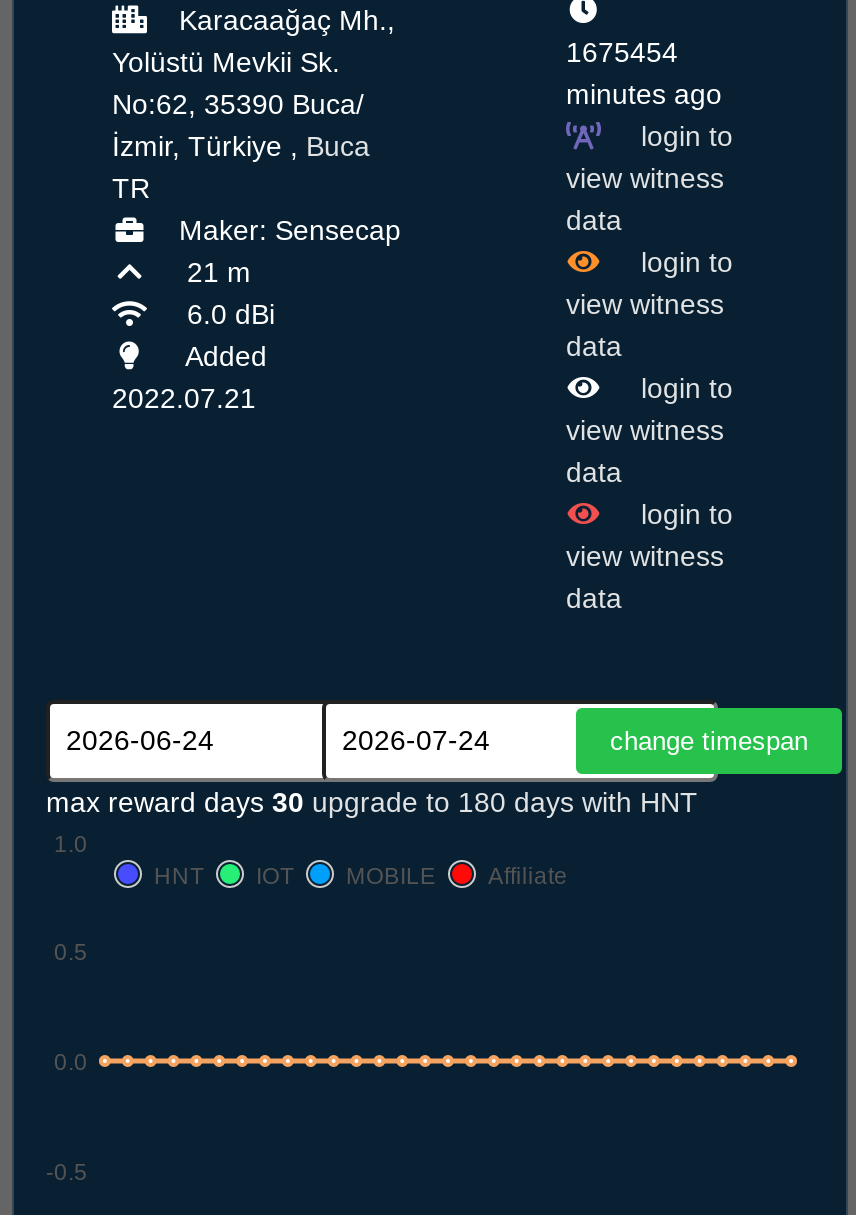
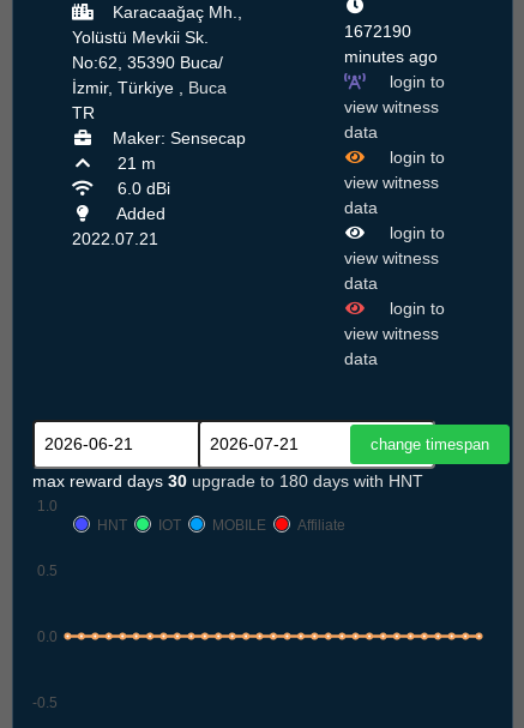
- 1675454
+ 1672190
